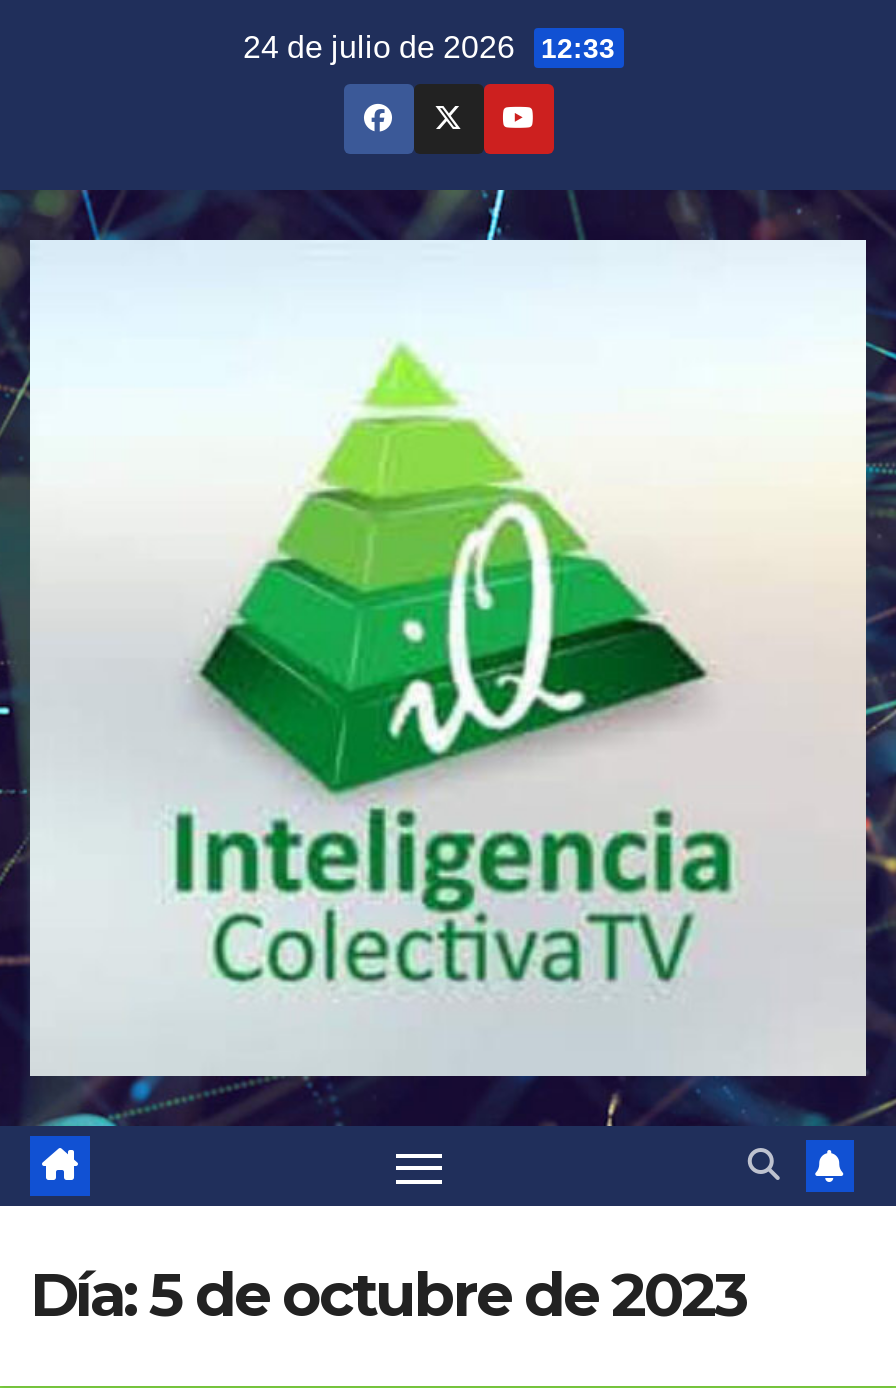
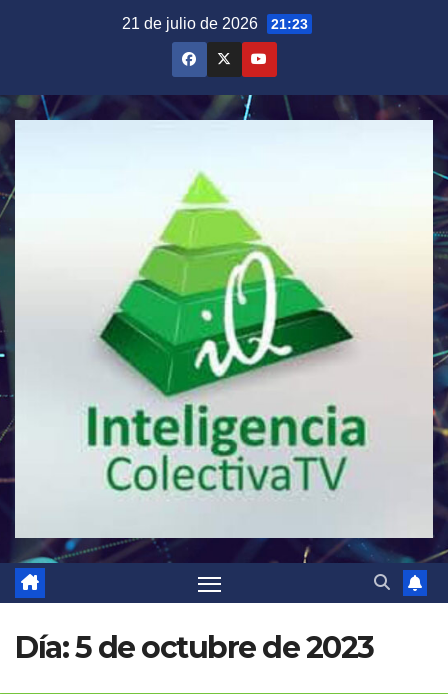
- 24 de julio de 2026 12:33
+ 21 de julio de 2026 21:23
